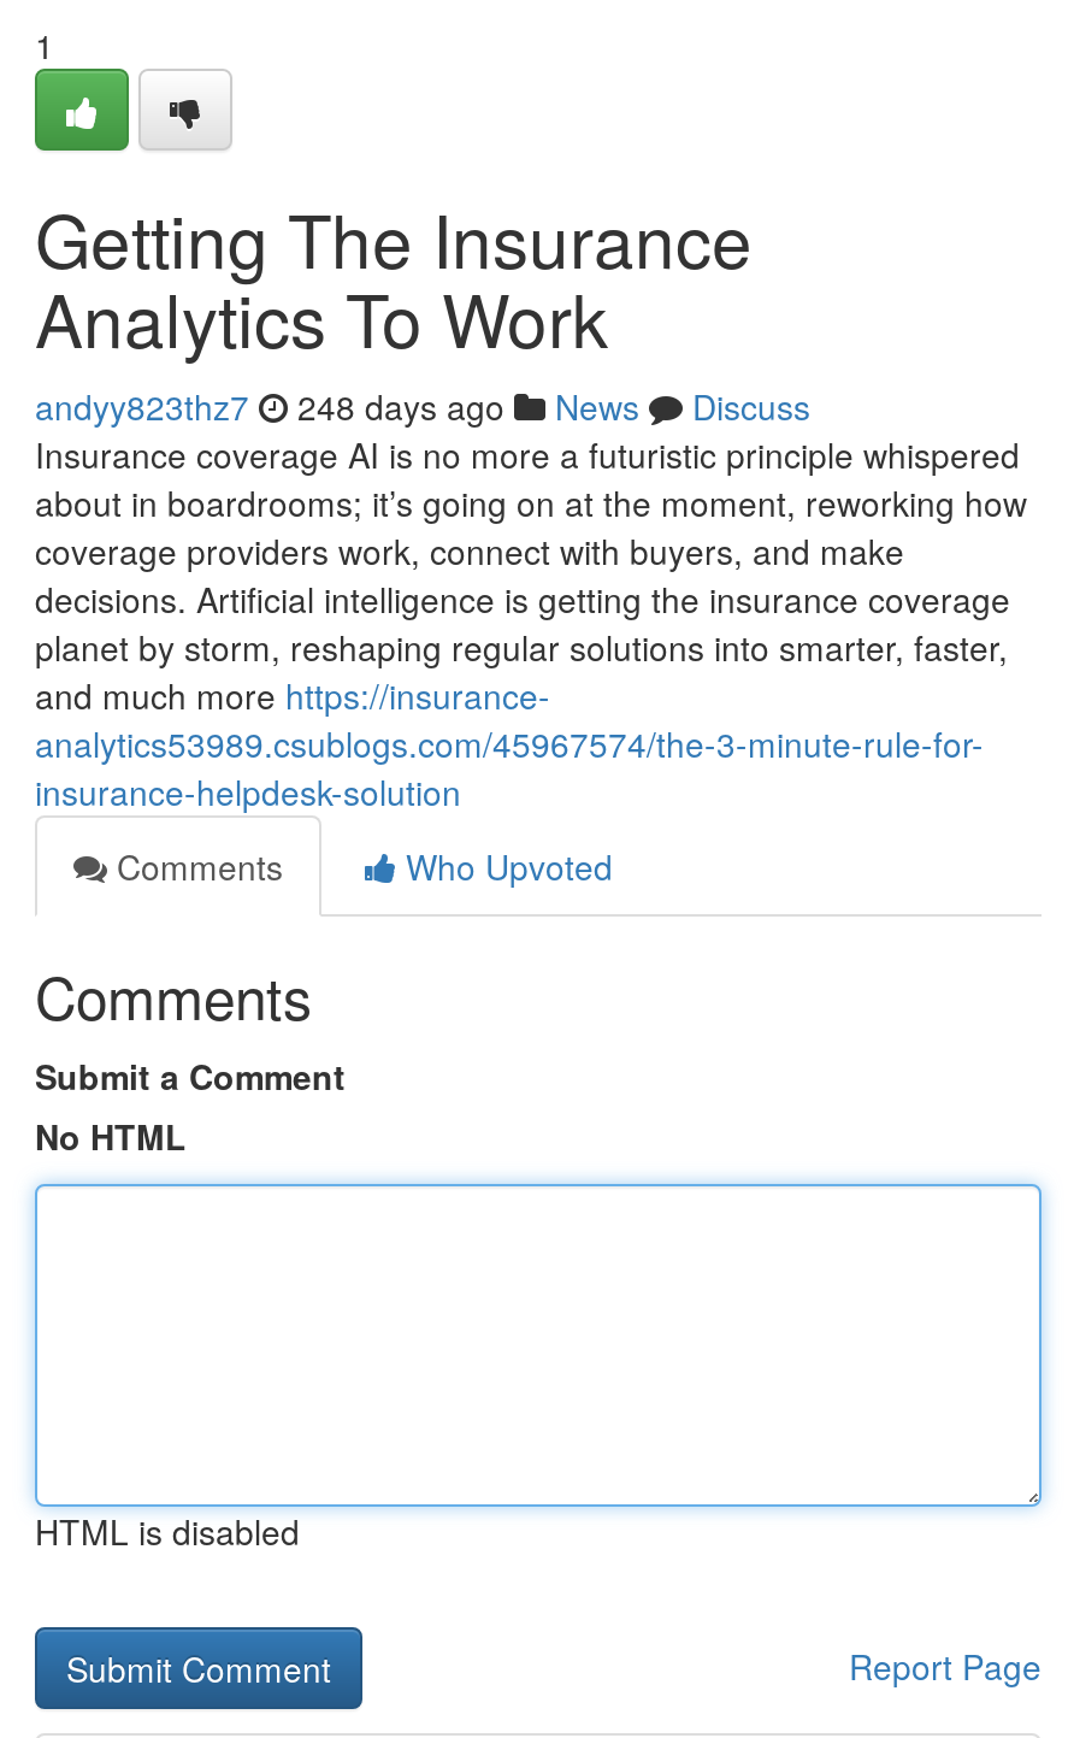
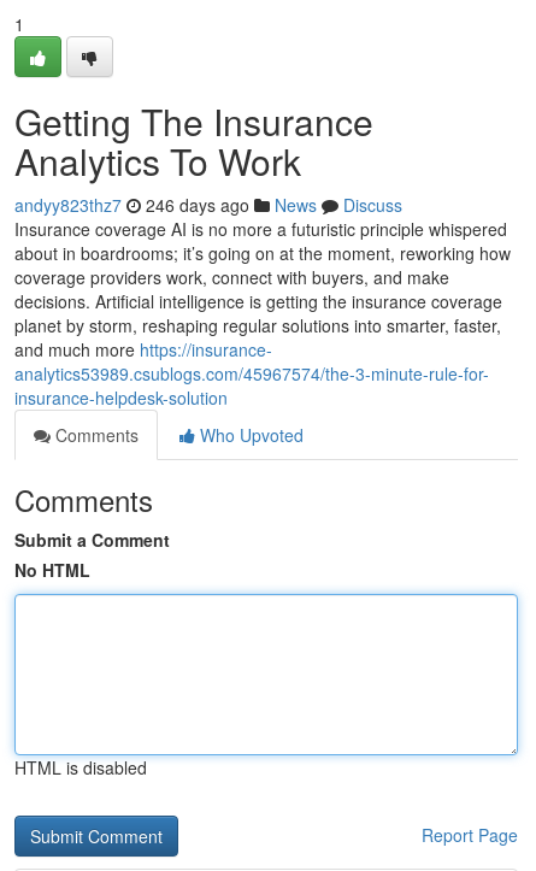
- andyy823thz7 248 days ago News Discuss
+ andyy823thz7 246 days ago News Discuss
